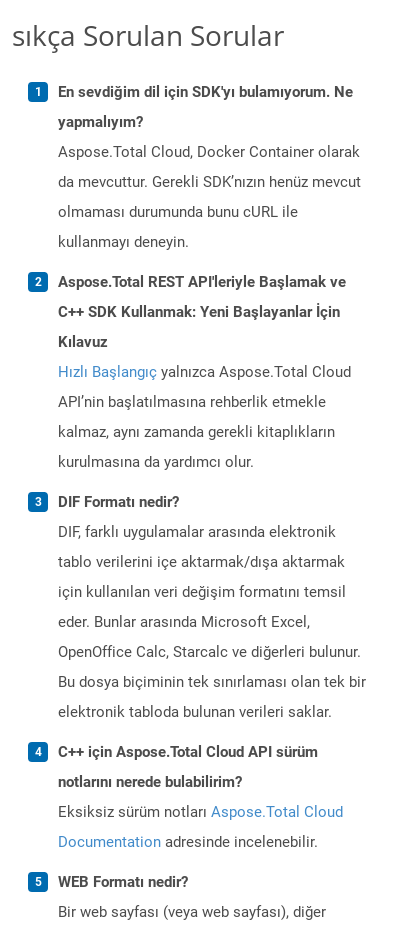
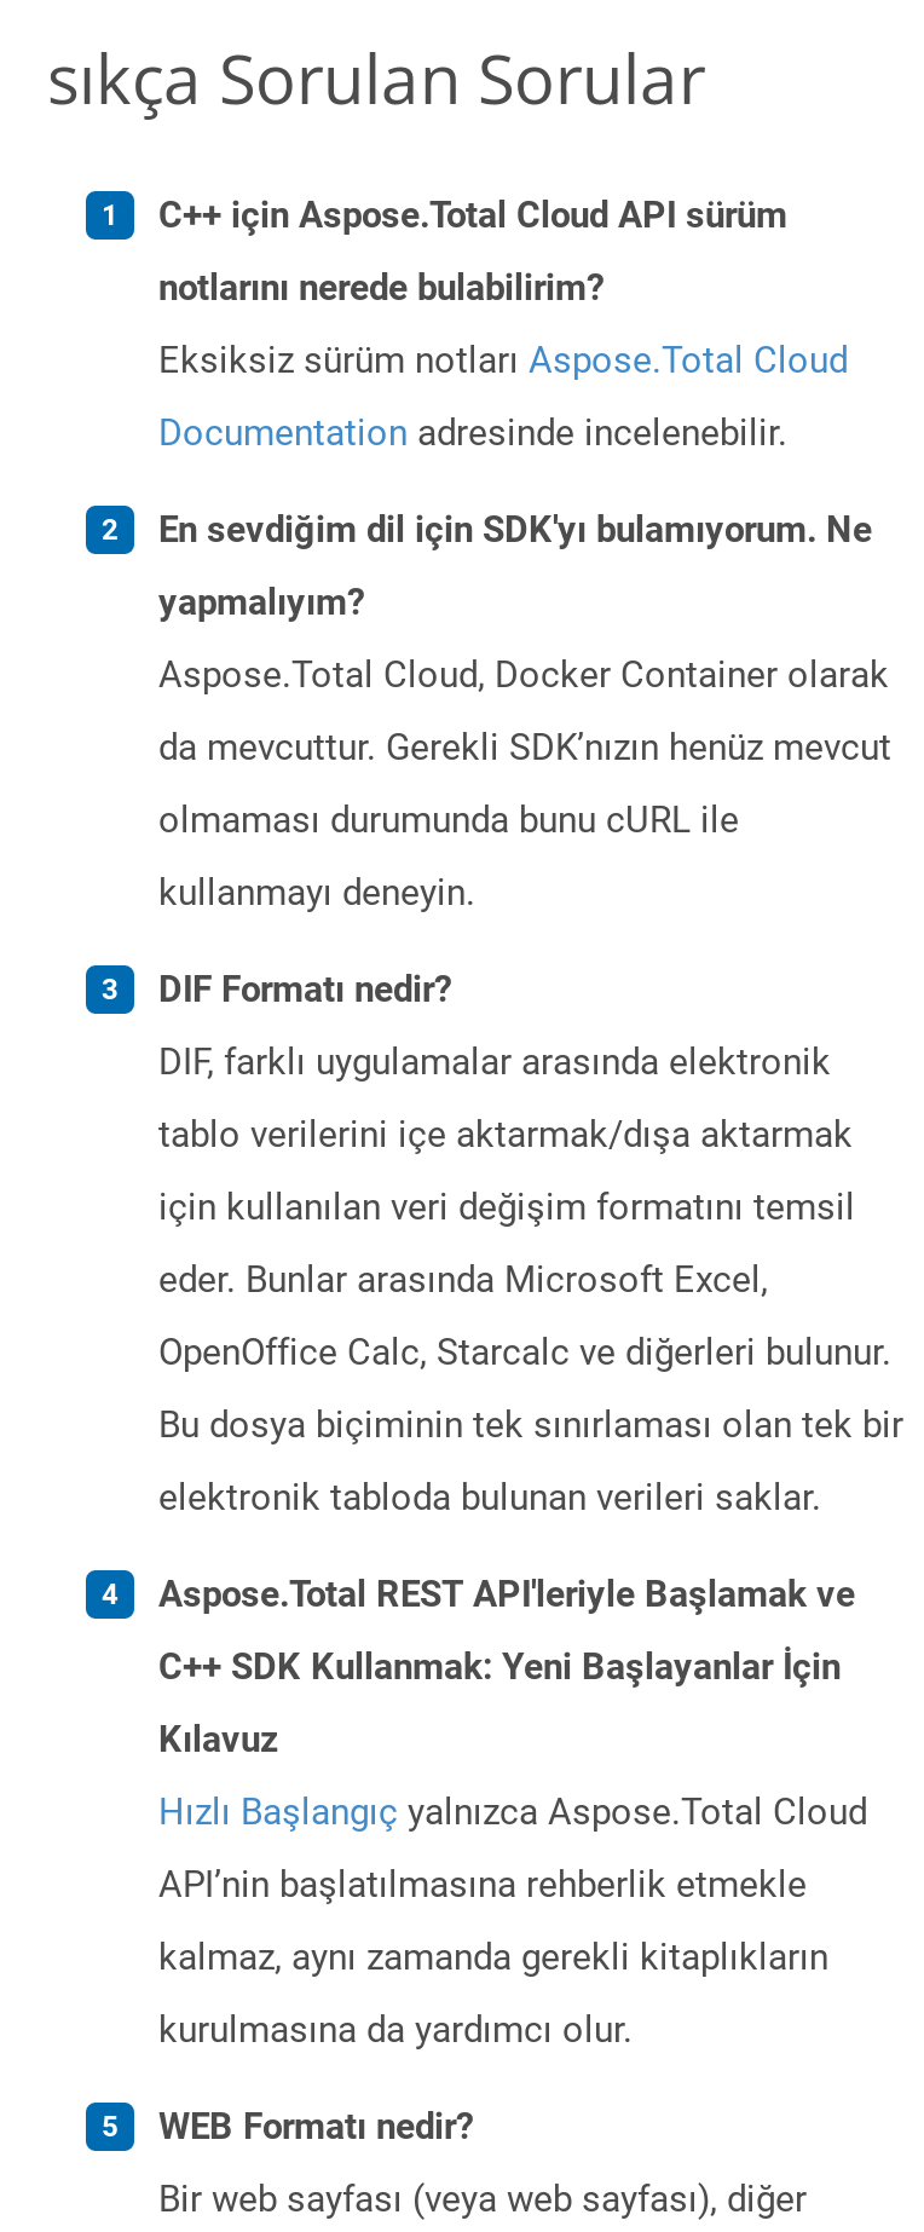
moved down: En sevdiğim dil için SDK'yı bulamıyorum. Ne | yapmalıyım? | Aspose.Total Cloud, Docker Container olarak | da mevcuttur. Gerekli SDK’nızın henüz mevcut | olmaması durumunda bunu cURL ile | kullanmayı deneyin.

moved down: Aspose.Total REST API'leriyle Başlamak ve | C++ SDK Kullanmak: Yeni Başlayanlar İçin | Kılavuz | Hızlı Başlangıç yalnızca Aspose.Total Cloud | API’nin başlatılmasına rehberlik etmekle | kalmaz, aynı zamanda gerekli kitaplıkların | kurulmasına da yardımcı olur.

moved up: DIF Formatı nedir? | DIF, farklı uygulamalar arasında elektronik | tablo verilerini içe aktarmak/dışa aktarmak | için kullanılan veri değişim formatını temsil | eder. Bunlar arasında Microsoft Excel, | OpenOffice Calc, Starcalc ve diğerleri bulunur. | Bu dosya biçiminin tek sınırlaması olan tek bir | elektronik tabloda bulunan verileri saklar.

moved up: C++ için Aspose.Total Cloud API sürüm | notlarını nerede bulabilirim? | Eksiksiz sürüm notları Aspose.Total Cloud | Documentation adresinde incelenebilir.
